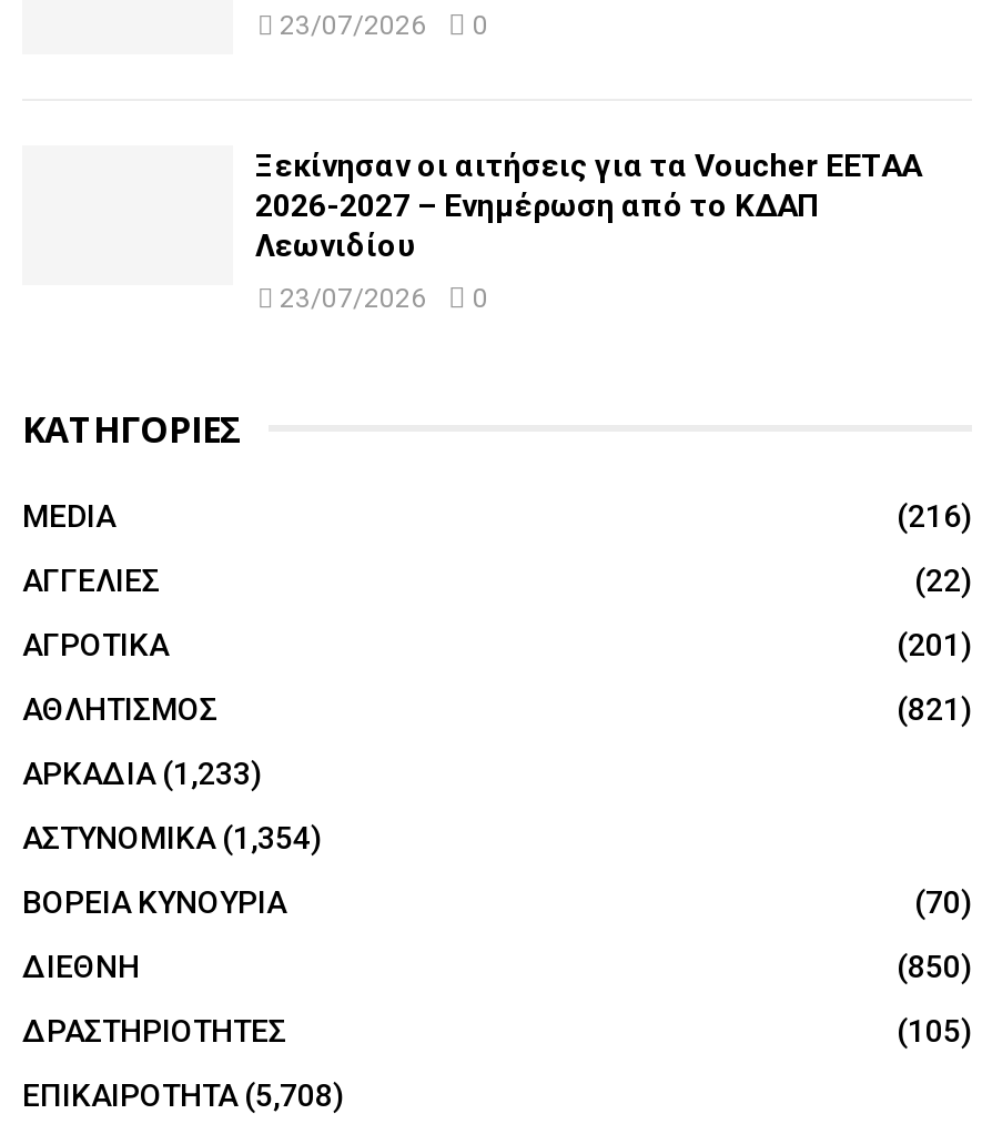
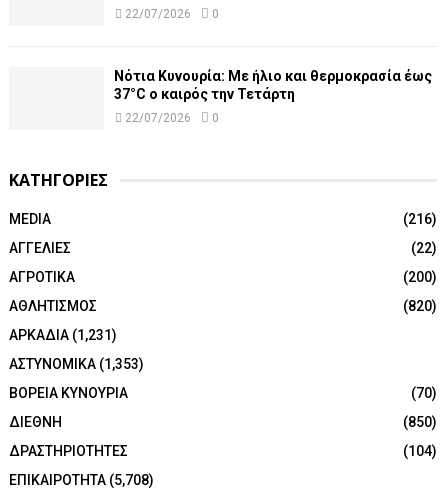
- 23/07/2026 0
+ 22/07/2026 0

- Ξεκίνησαν οι αιτήσεις για τα Voucher ΕΕΤΑΑ
- 2026-2027 – Ενημέρωση από το ΚΔΑΠ
- Λεωνιδίου
+ Νότια Κυνουρία: Με ήλιο και θερμοκρασία έως
+ 37°C ο καιρός την Τετάρτη

- 23/07/2026 0
+ 22/07/2026 0

- (201)
+ (200)

- (821)
+ (820)

- ΑΡΚΑΔΙΑ (1,233)
+ ΑΡΚΑΔΙΑ (1,231)

- ΑΣΤΥΝΟΜΙΚΑ (1,354)
+ ΑΣΤΥΝΟΜΙΚΑ (1,353)

- (105)
+ (104)
